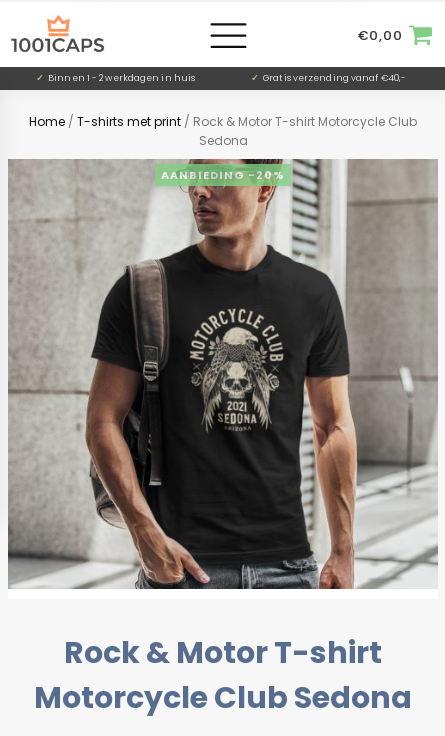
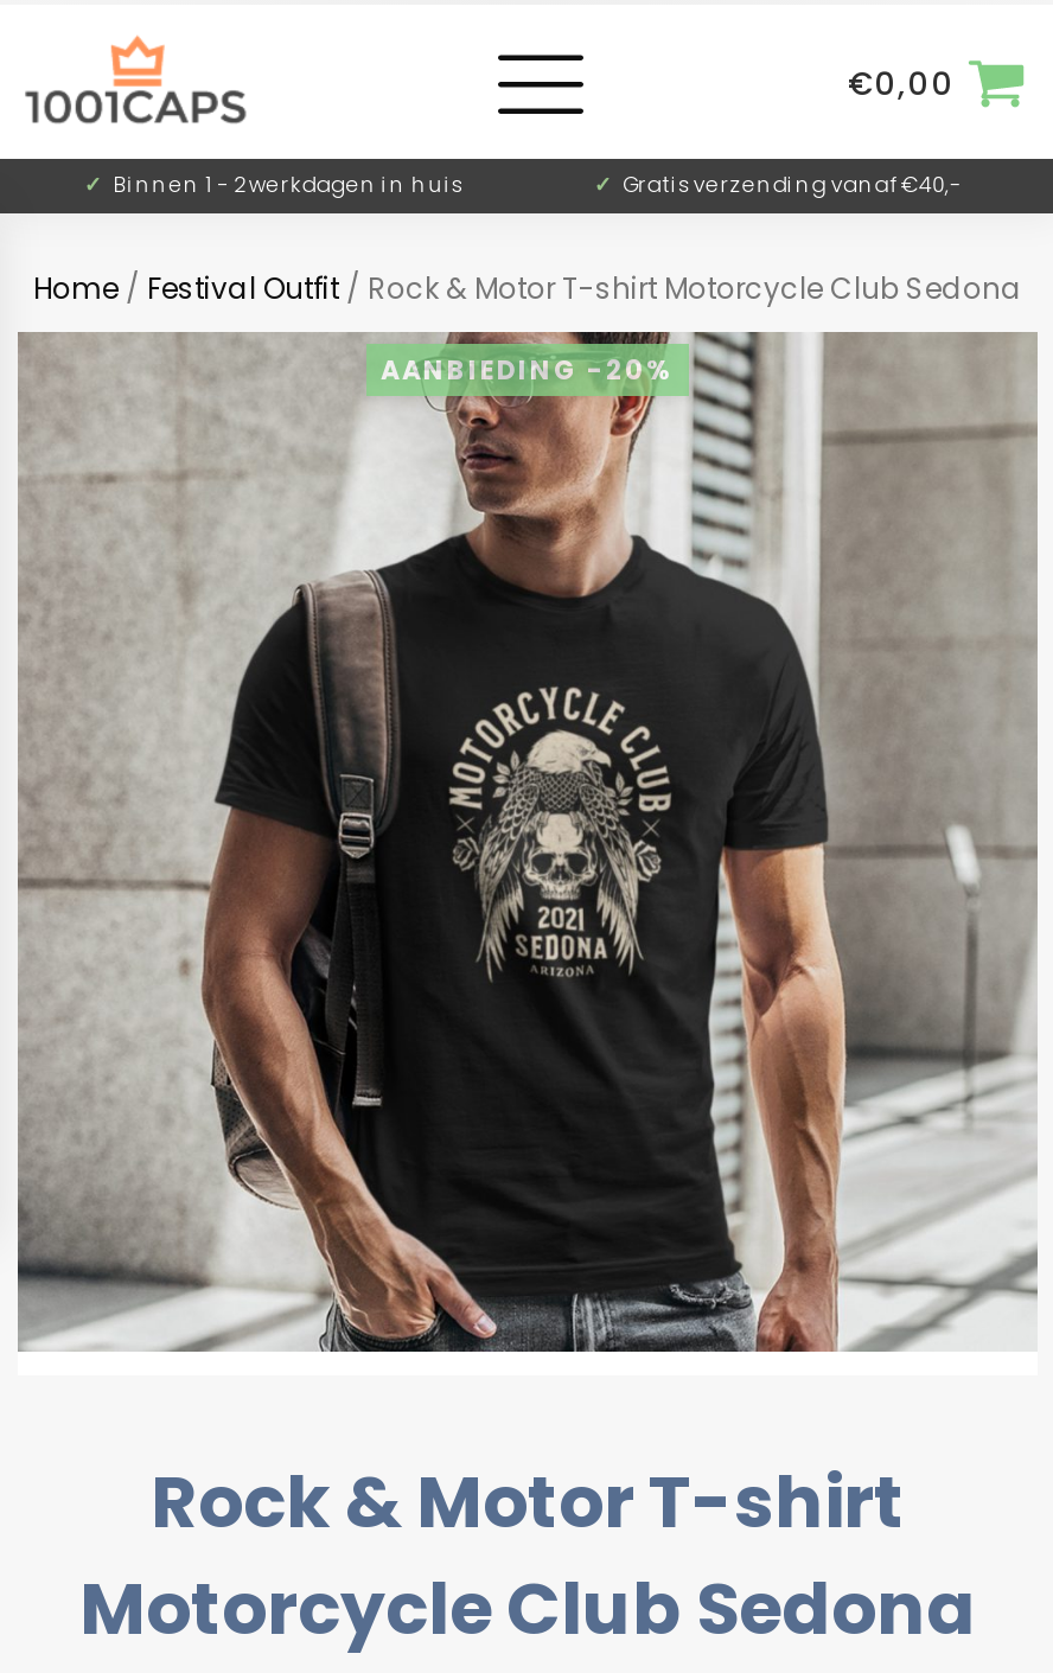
- Home / T-shirts met print / Rock & Motor T-shirt Motorcycle Club
- Sedona
+ Home / Festival Outfit / Rock & Motor T-shirt Motorcycle Club Sedona
